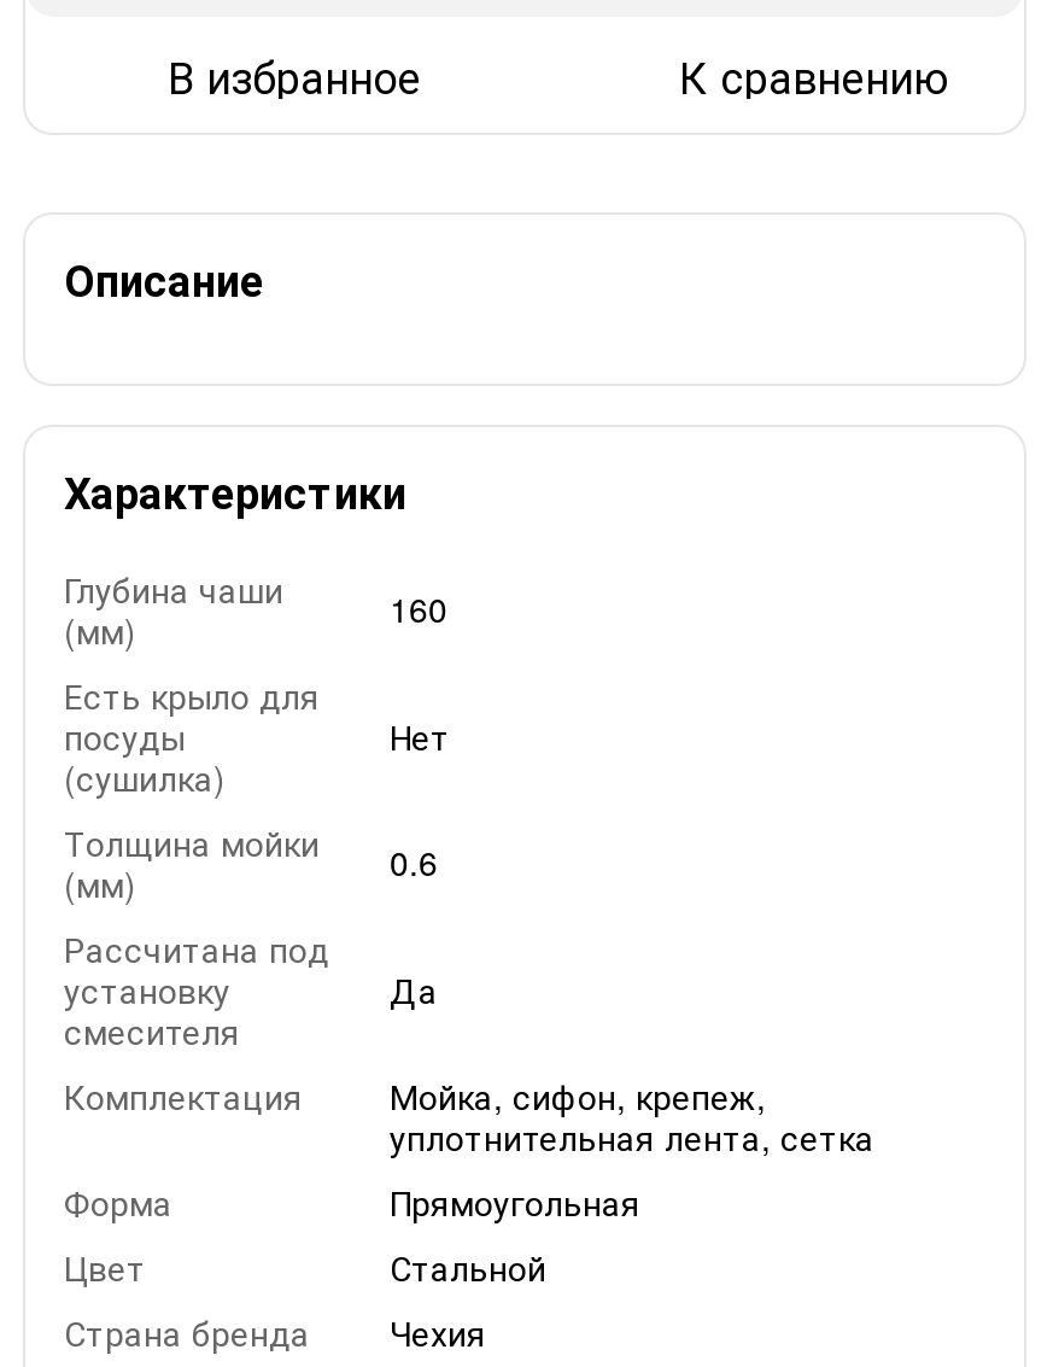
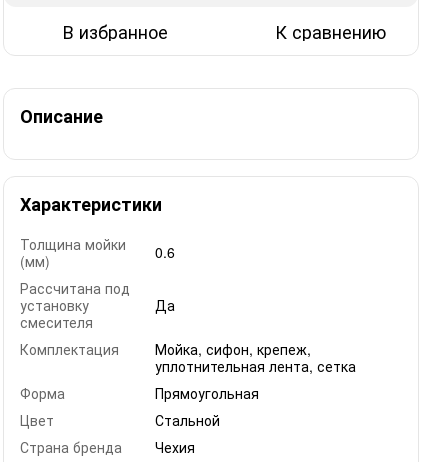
- Глубина чаши
- (мм)
- 160
- Есть крыло для
- посуды
- (сушилка)

- Нет
